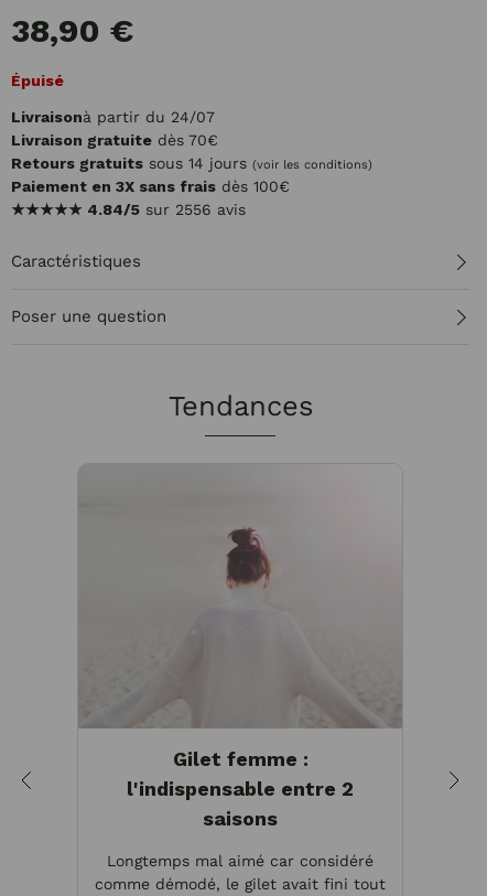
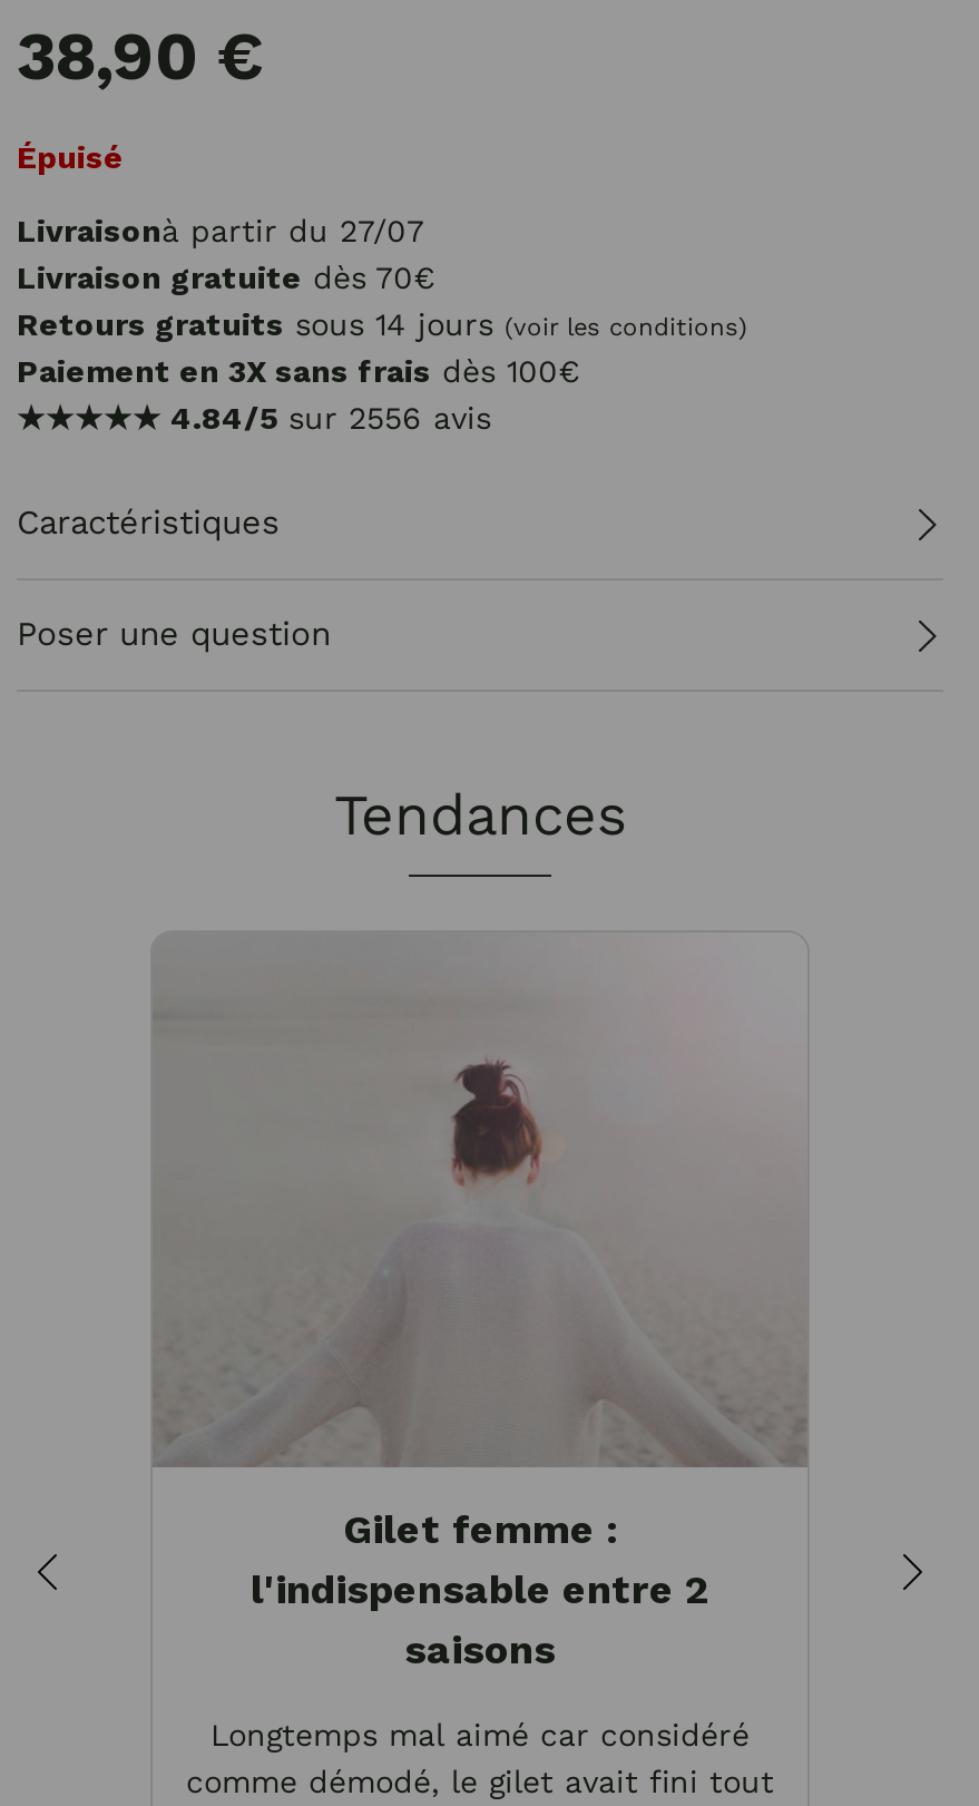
- Livraisonà partir du 24/07
+ Livraisonà partir du 27/07
